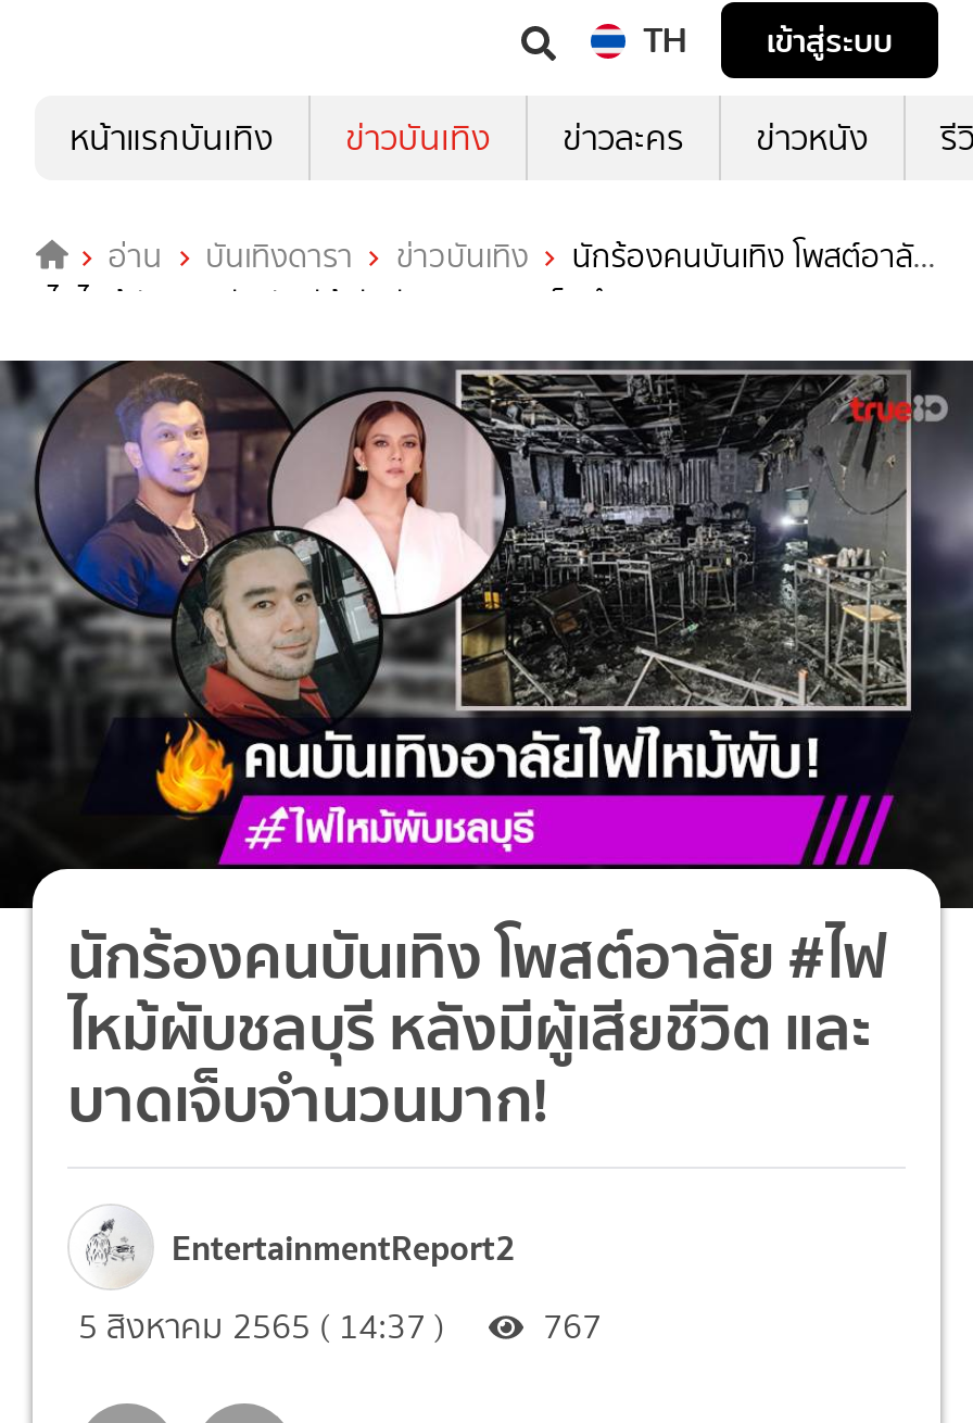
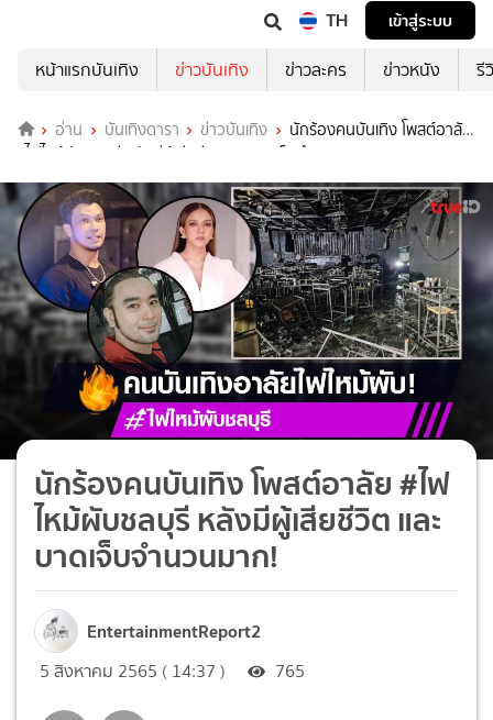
- 5 สิงหาคม 2565 ( 14:37 ) 767
+ 5 สิงหาคม 2565 ( 14:37 ) 765
